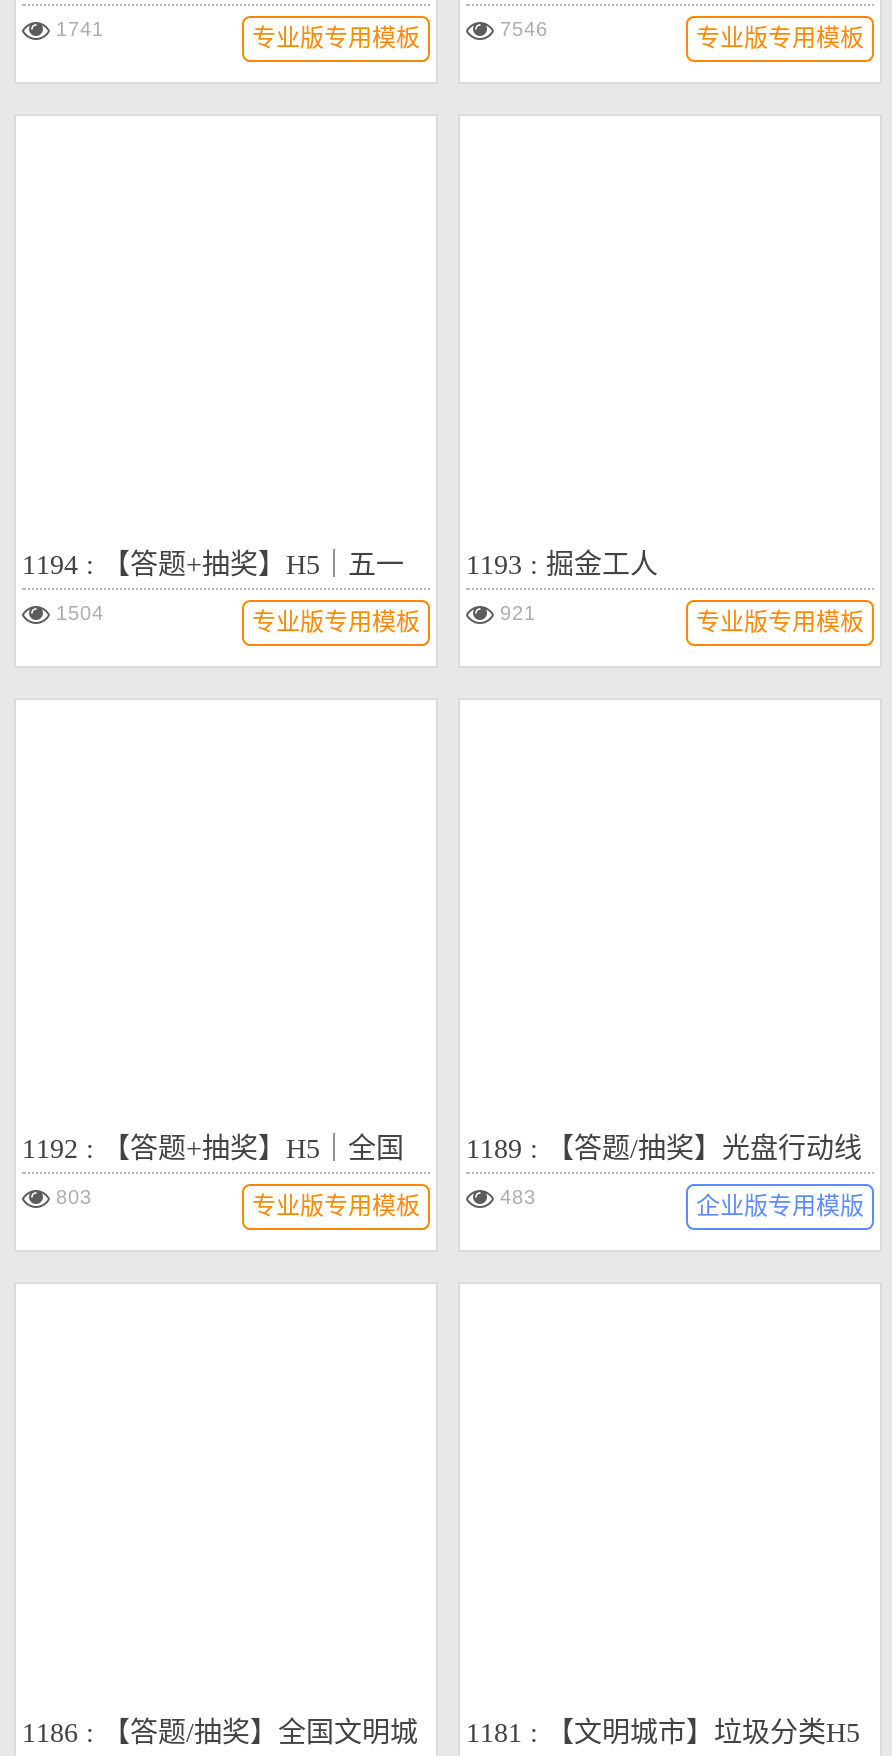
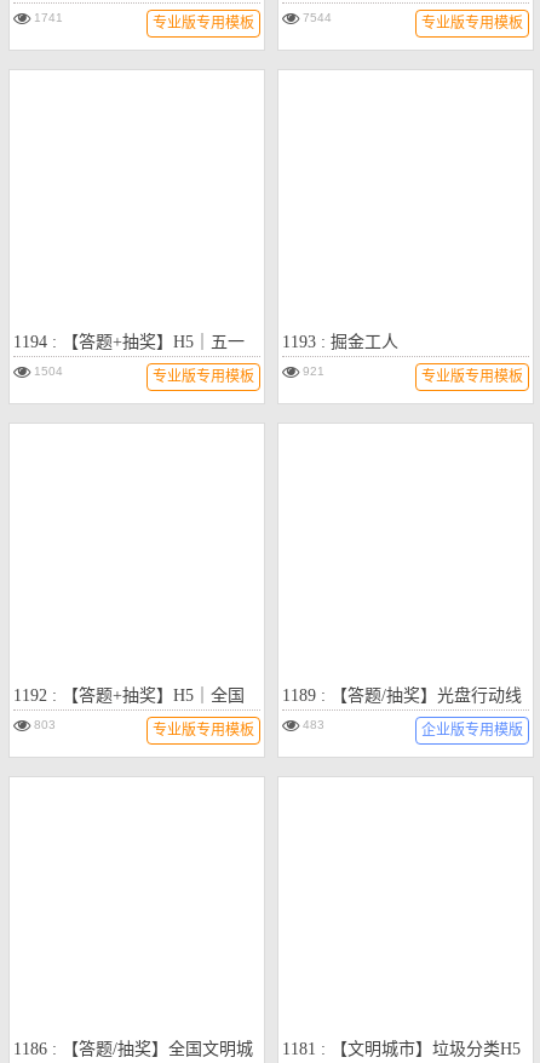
- 7546
+ 7544
